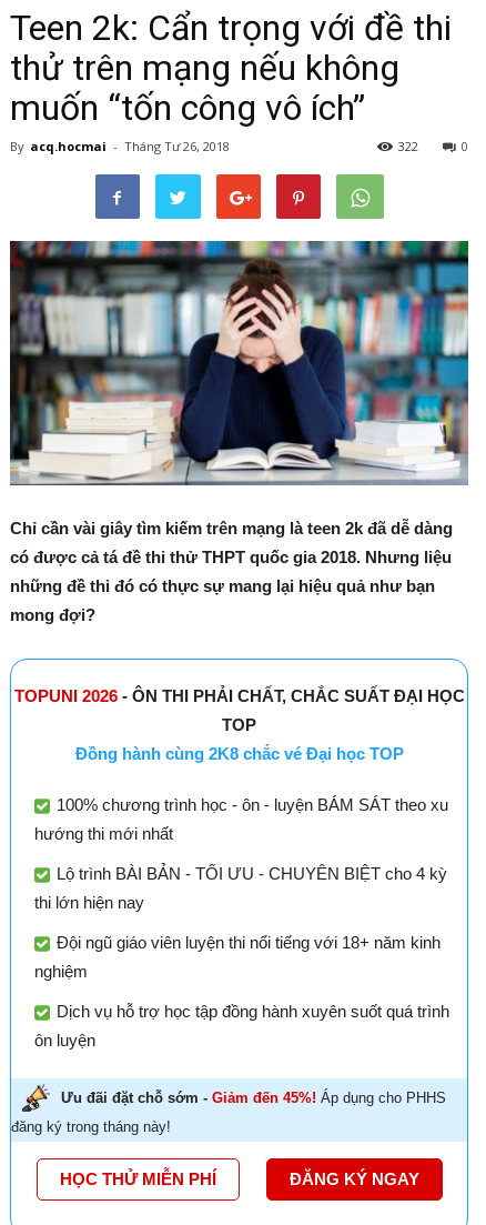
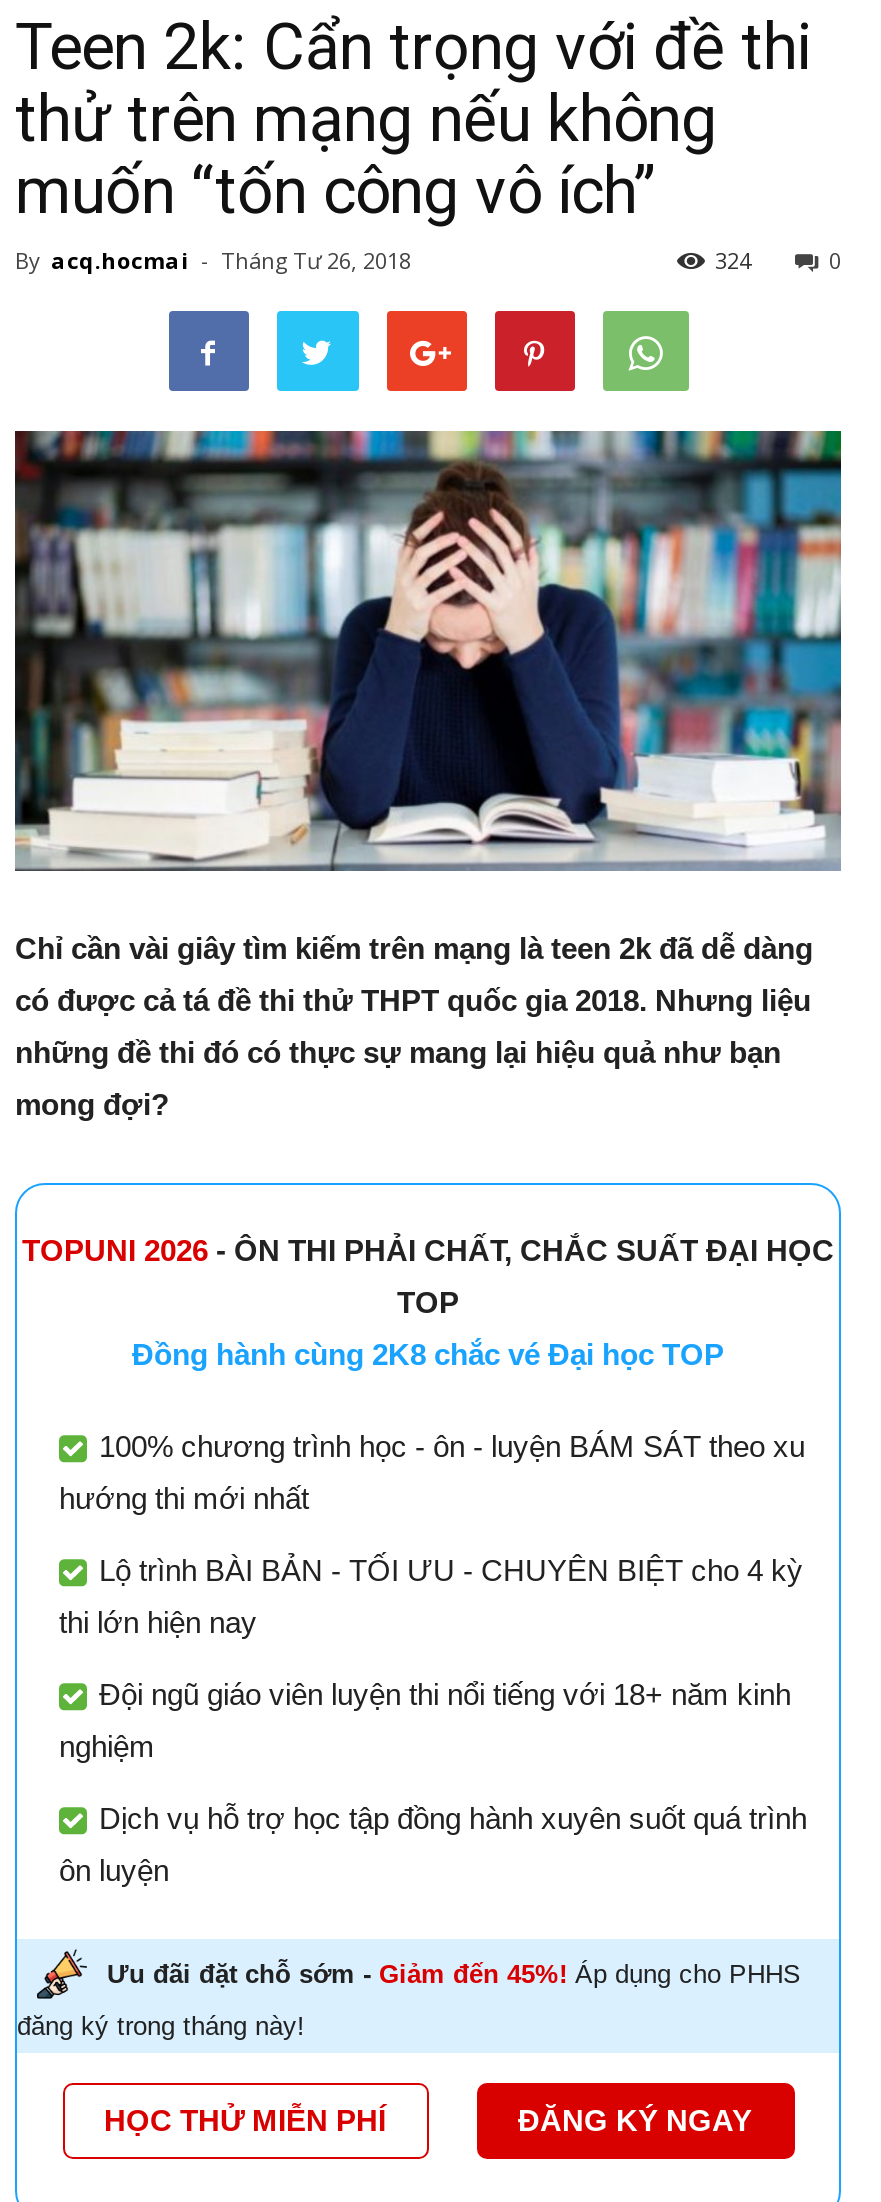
- 322
+ 324
